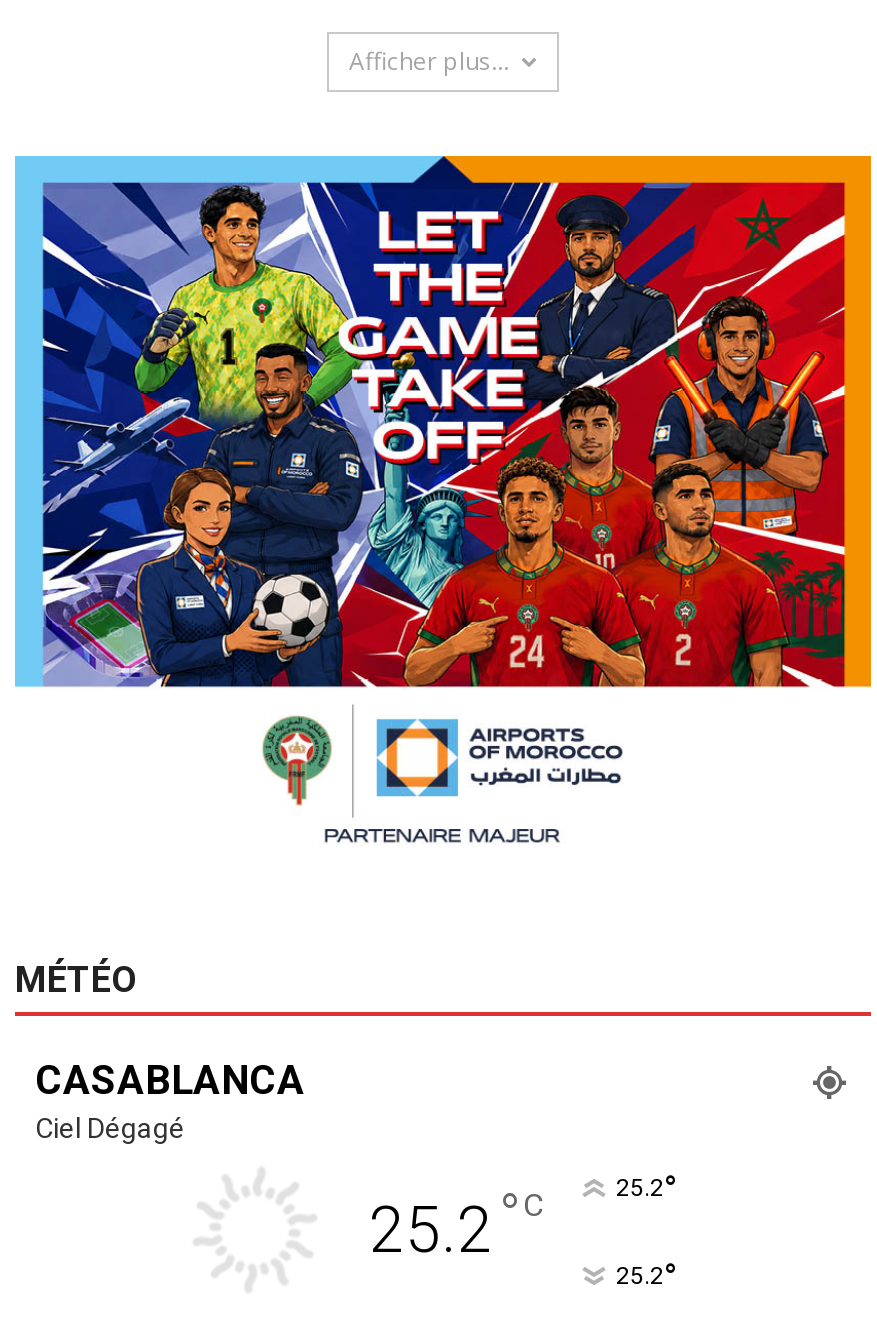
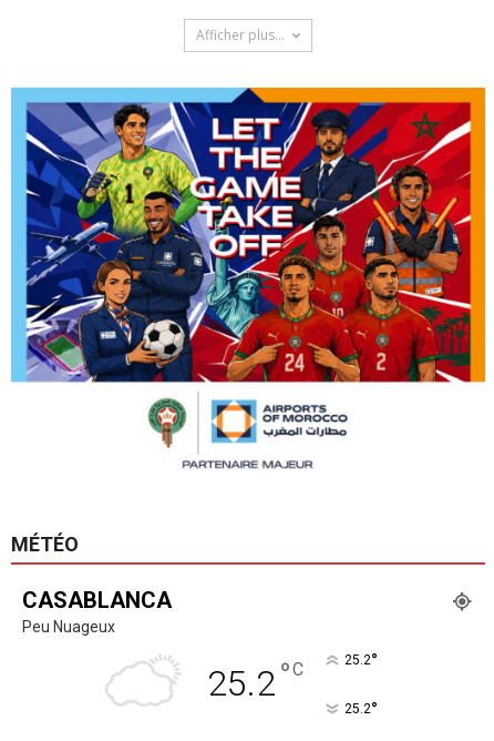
- Ciel Dégagé
+ Peu Nuageux
